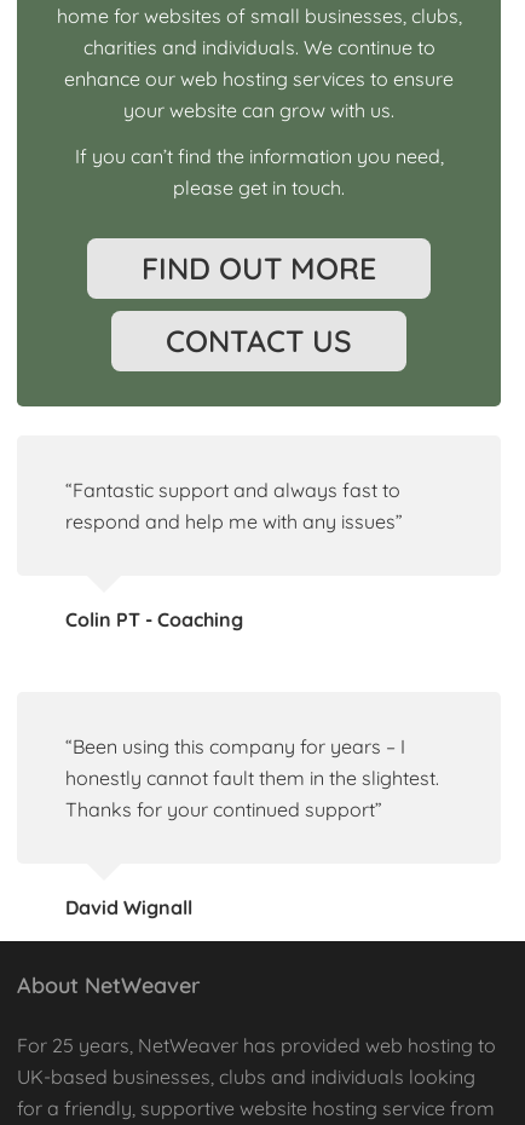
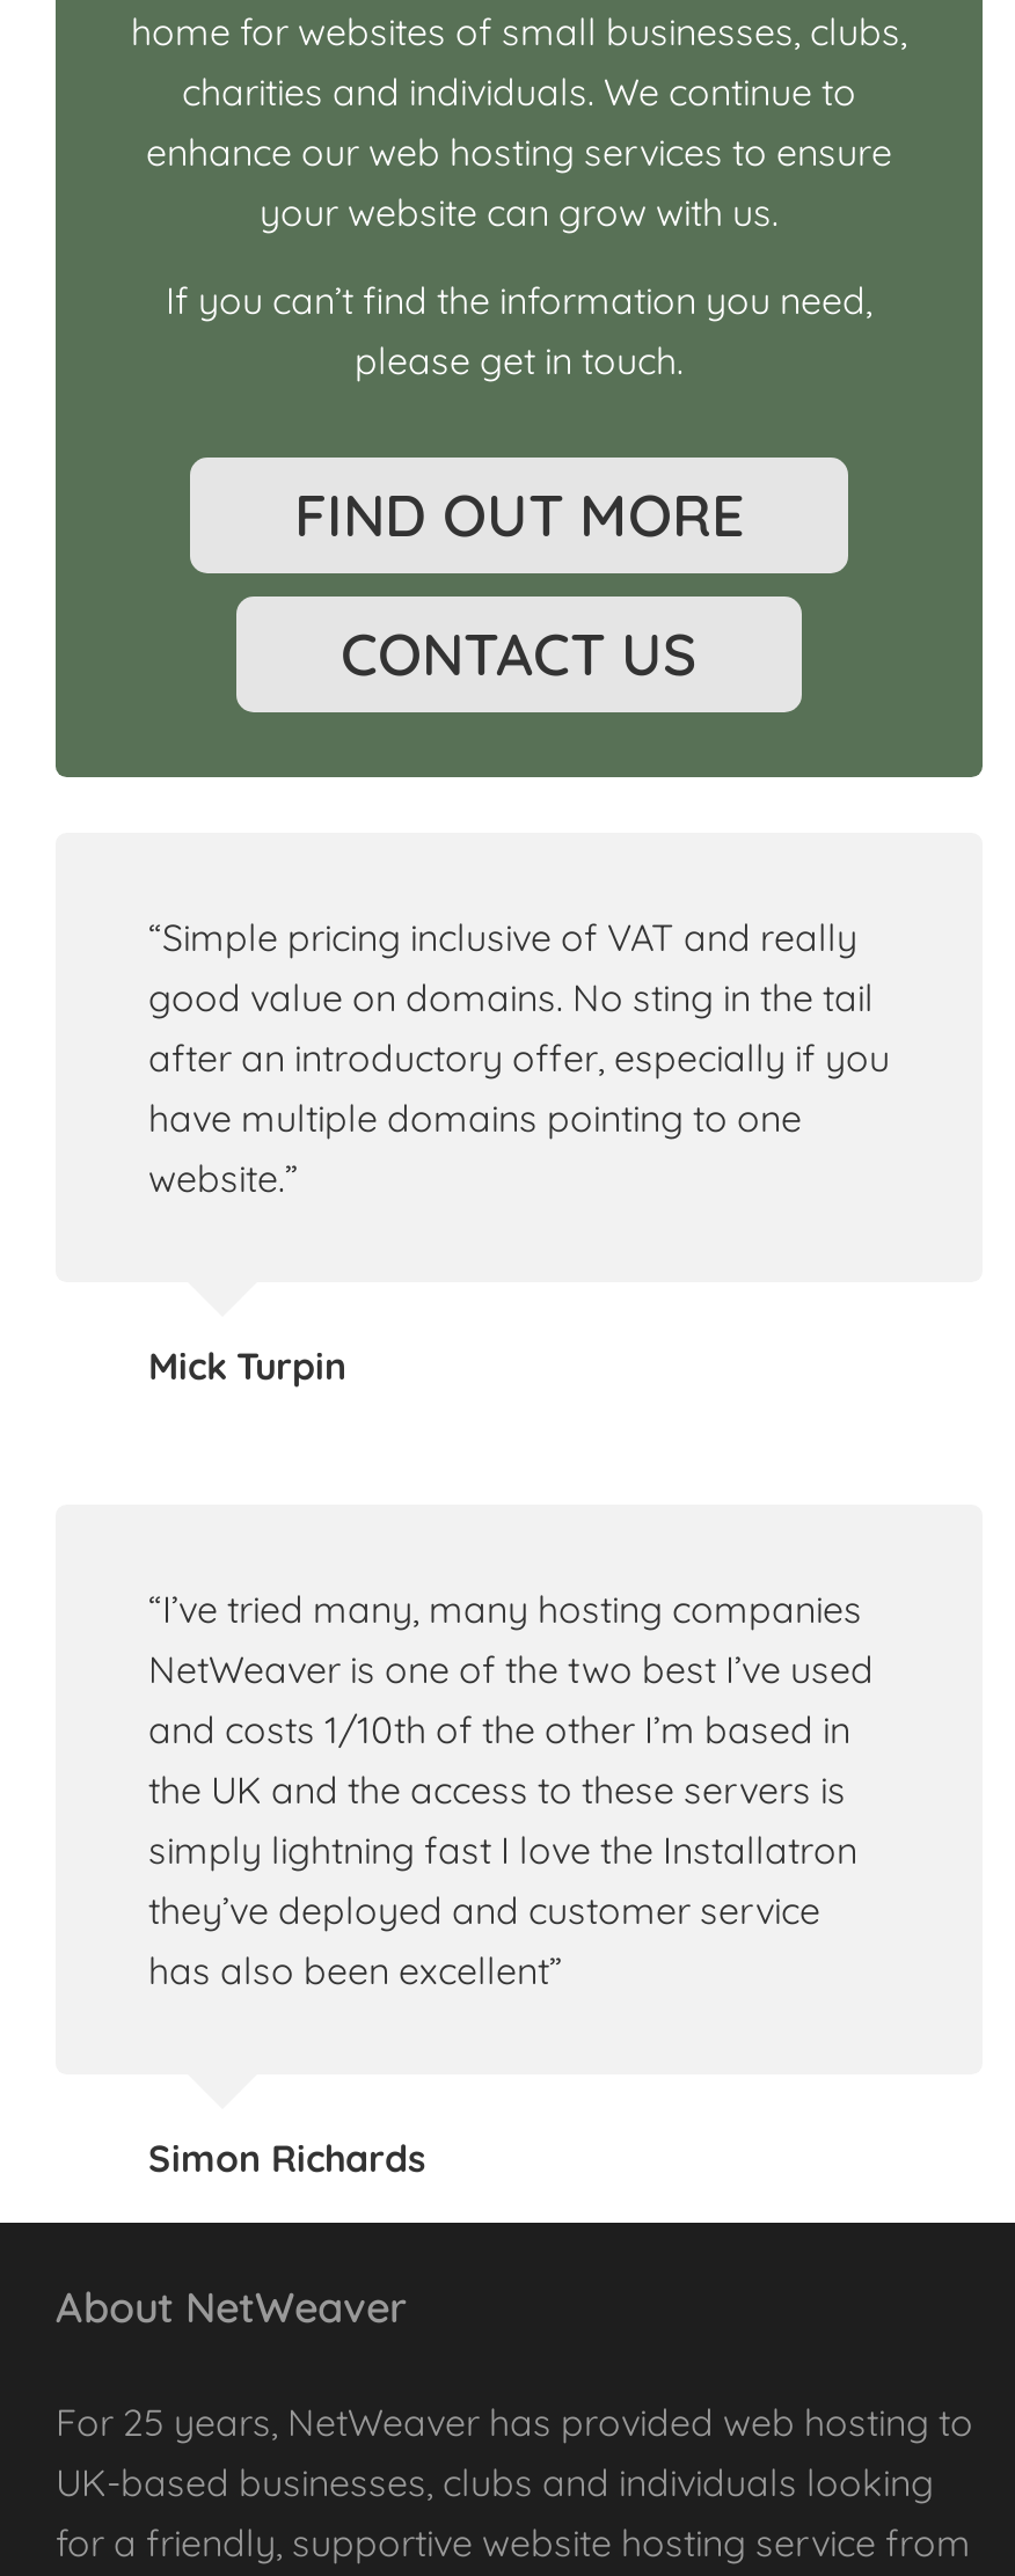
- “Fantastic support and always fast to
- respond and help me with any issues”
+ “Simple pricing inclusive of VAT and really
+ good value on domains. No sting in the tail
+ after an introductory offer, especially if you
+ have multiple domains pointing to one
+ website.”

- Colin PT - Coaching
+ Mick Turpin

- “Been using this company for years – I
- honestly cannot fault them in the slightest.
- Thanks for your continued support”
+ “I’ve tried many, many hosting companies
+ NetWeaver is one of the two best I’ve used
+ and costs 1/10th of the other I’m based in
+ the UK and the access to these servers is
+ simply lightning fast I love the Installatron
+ they’ve deployed and customer service
+ has also been excellent”

- David Wignall
+ Simon Richards
